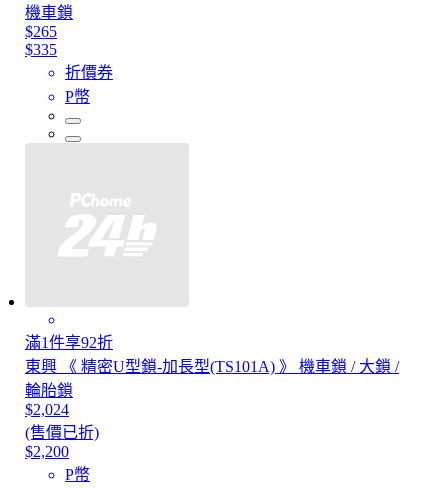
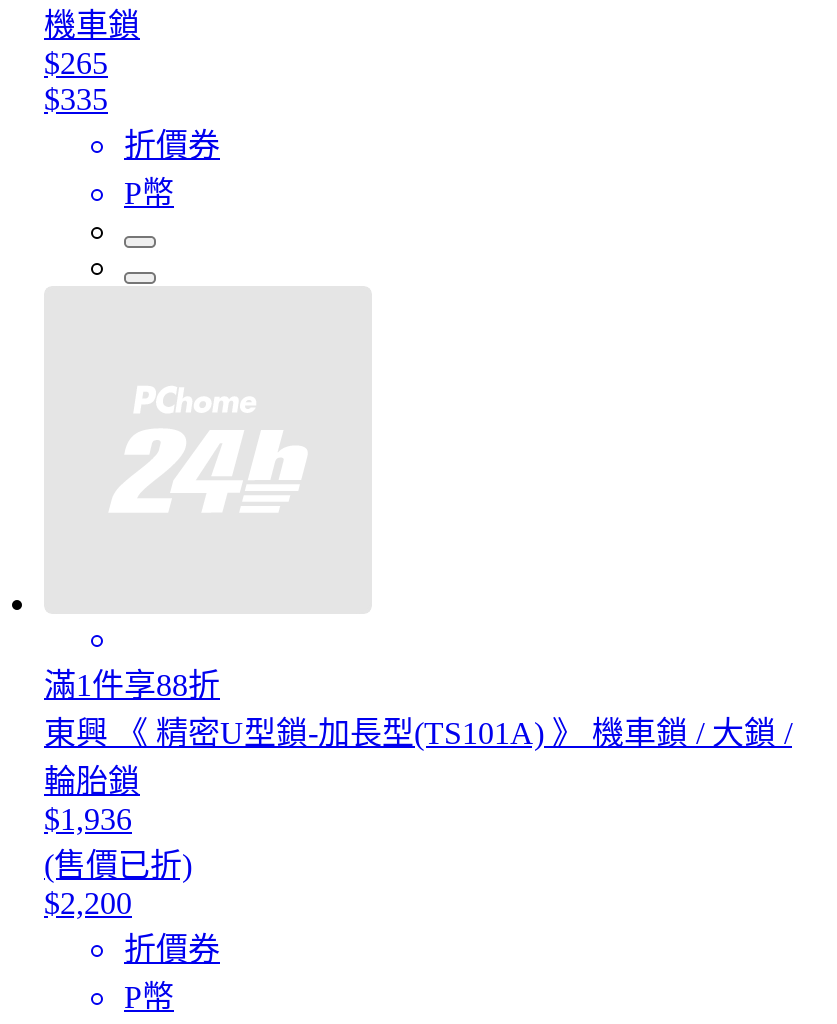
- 滿1件享92折
+ 滿1件享88折

- $2,024
+ $1,936

+ 折價券
